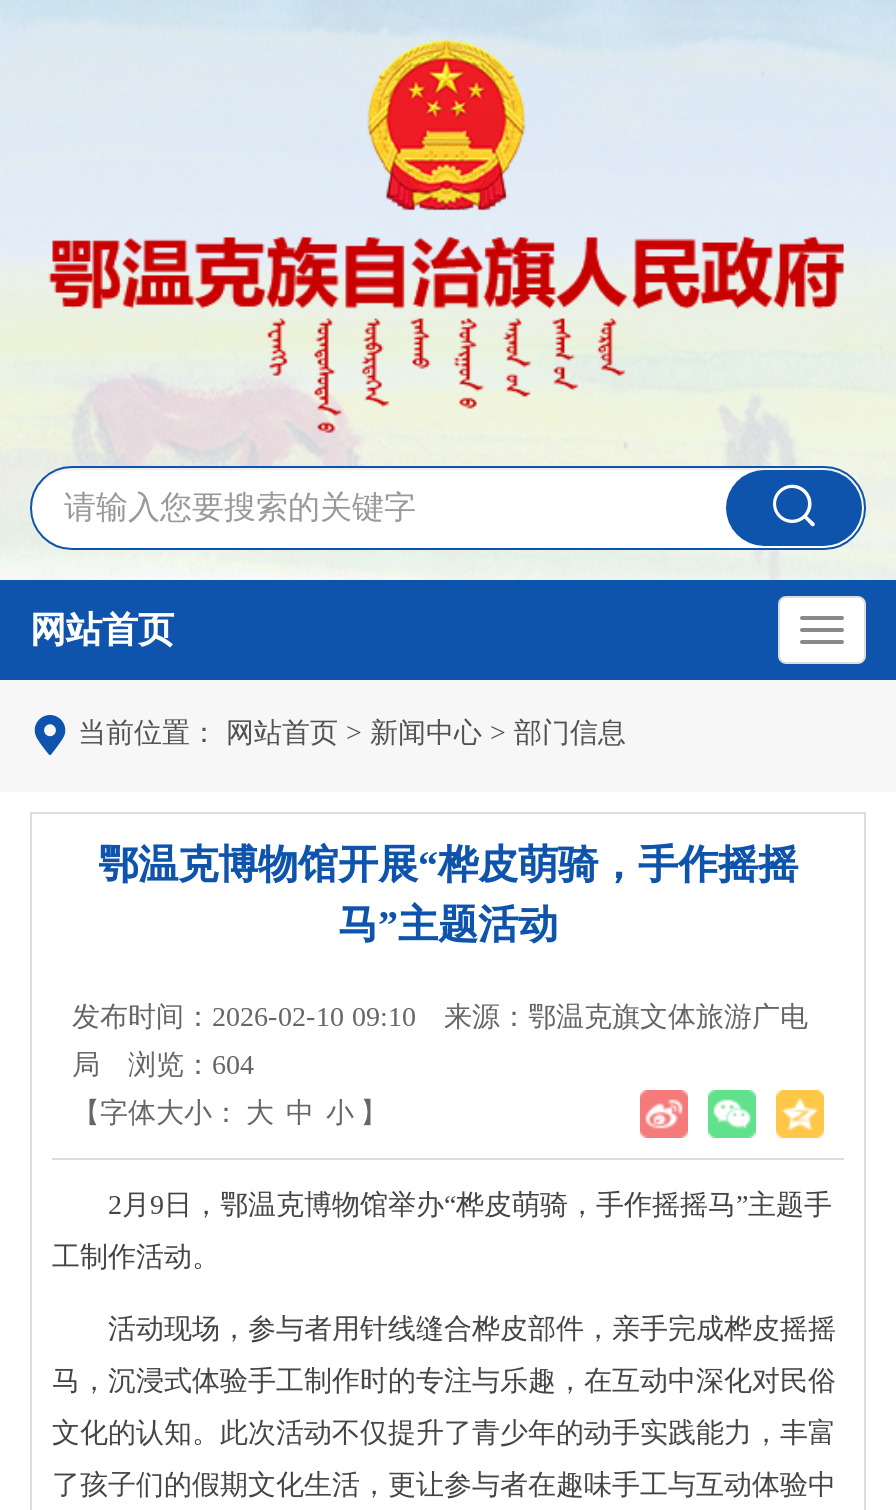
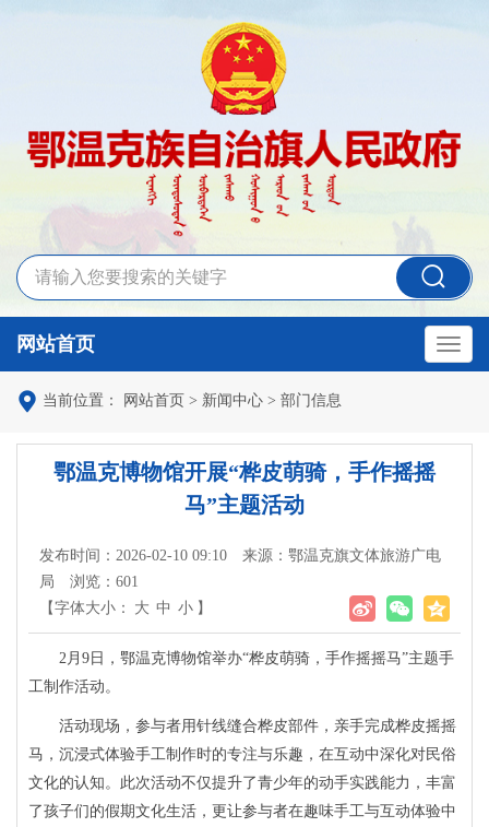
- 局 浏览：604
+ 局 浏览：601
